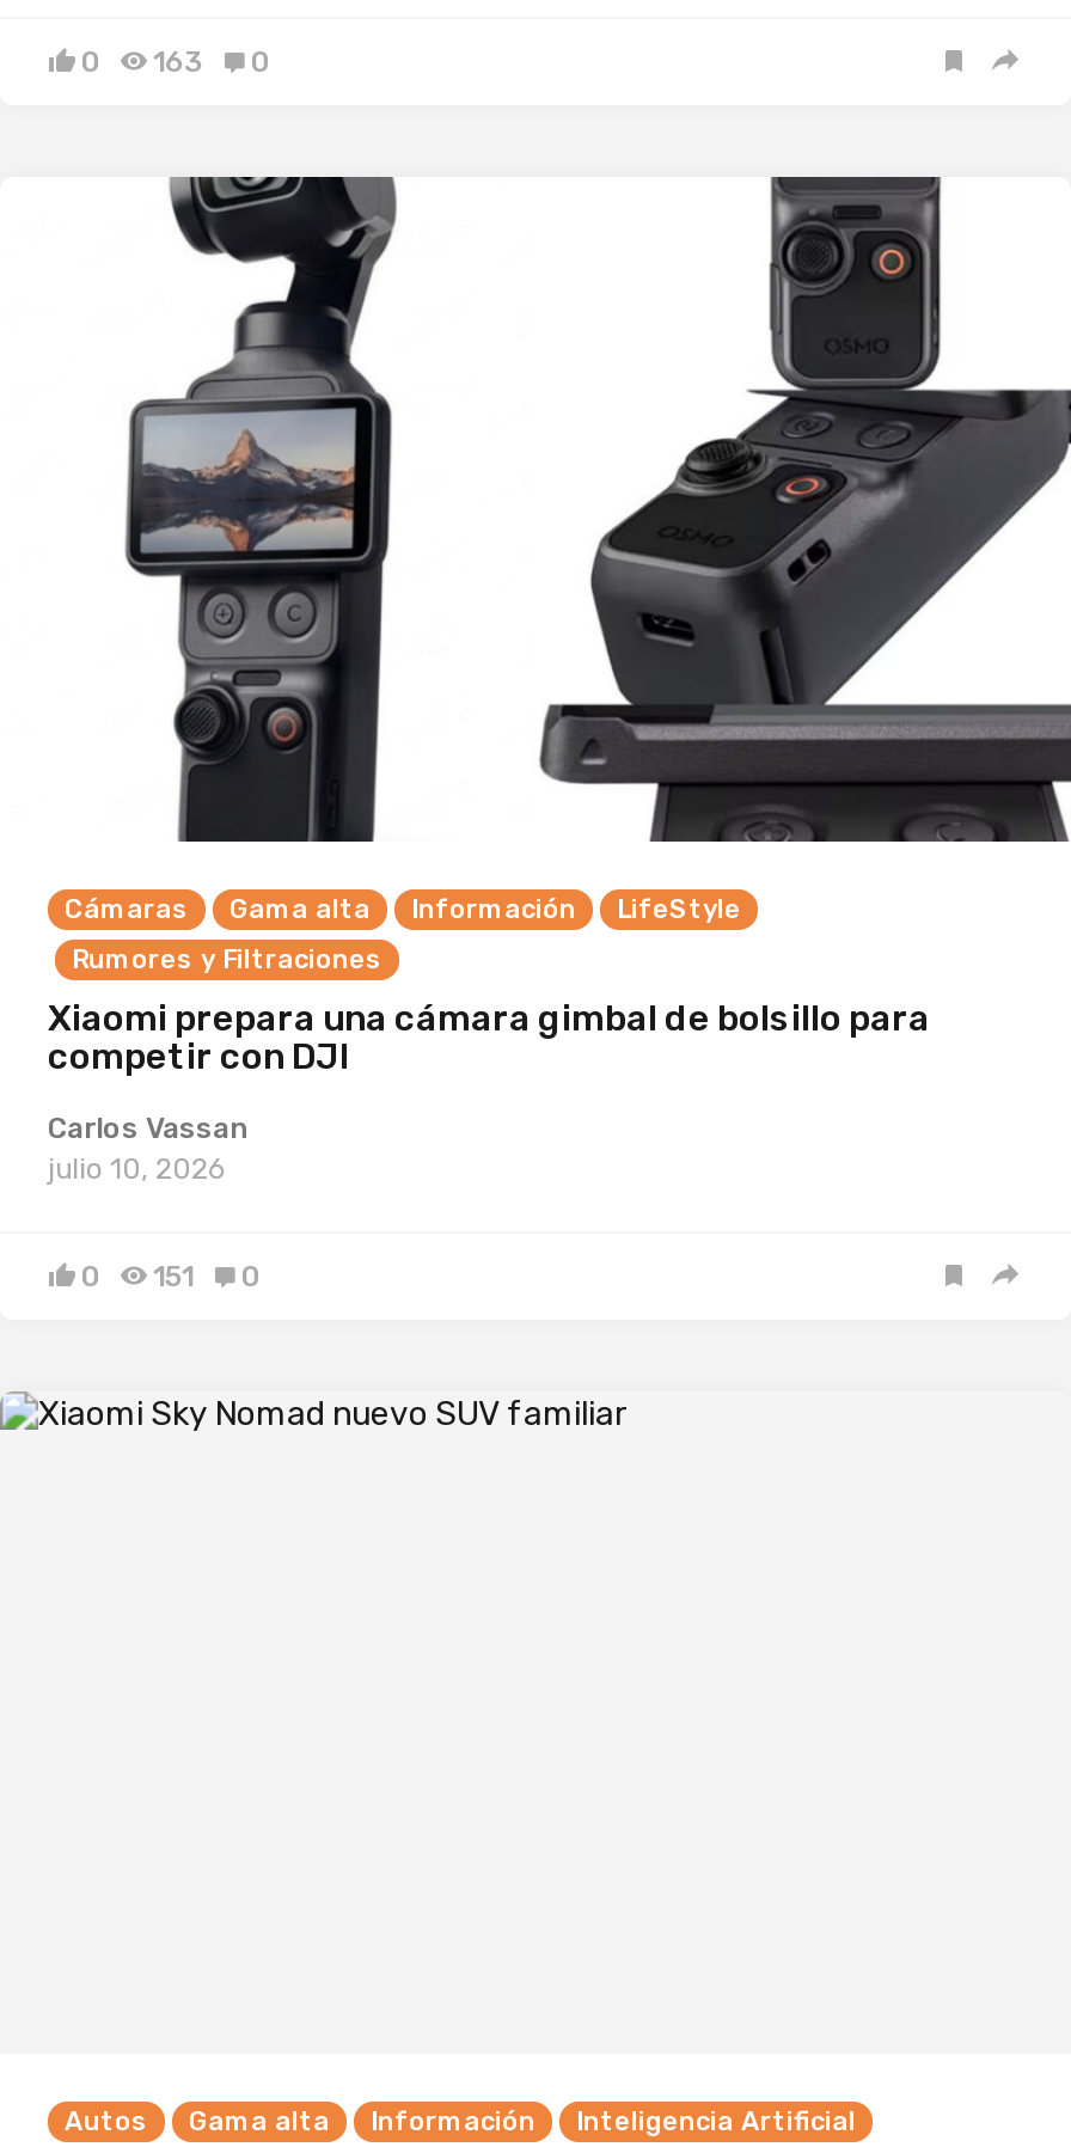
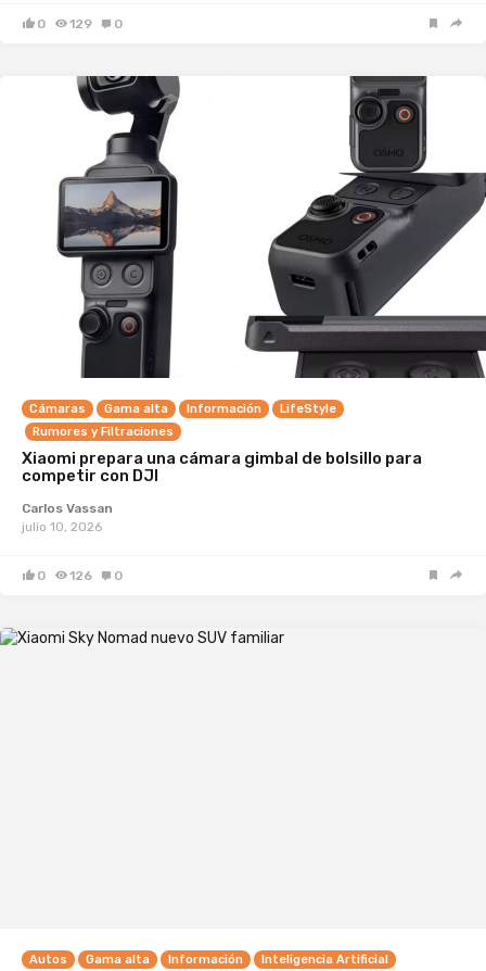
- 0 163 0
+ 0 129 0

- 0 151 0
+ 0 126 0
